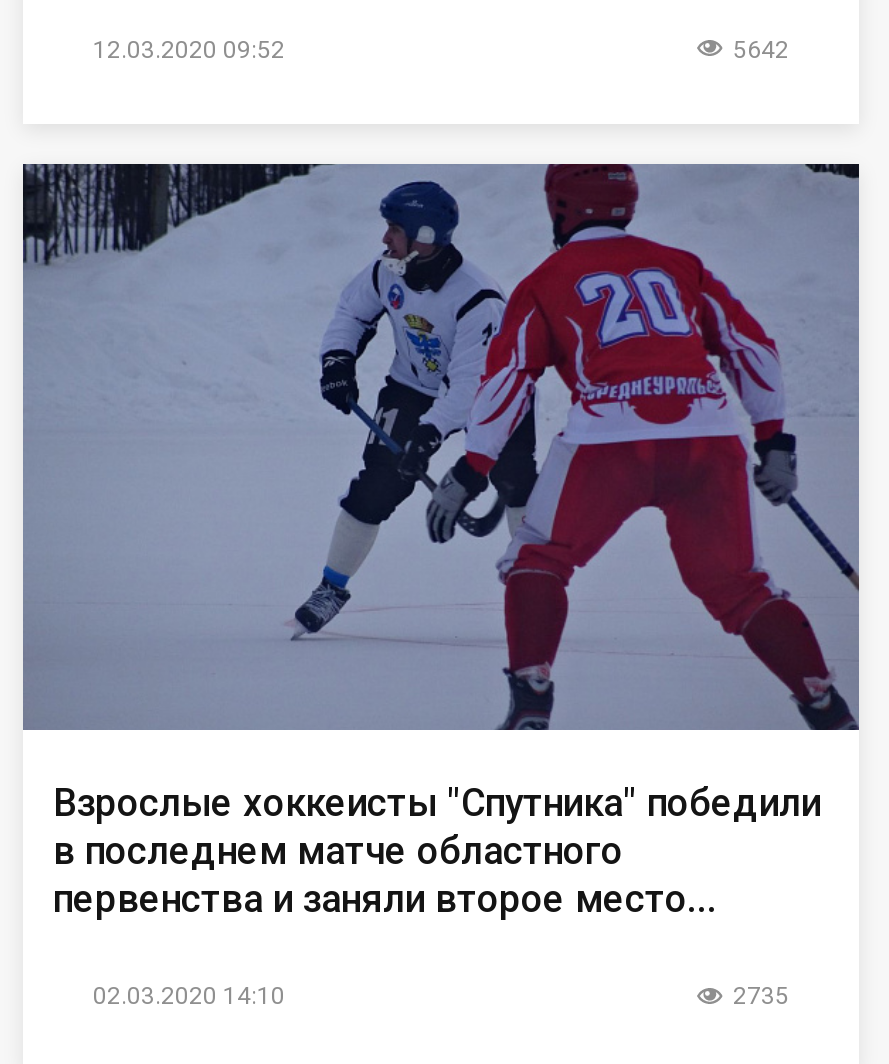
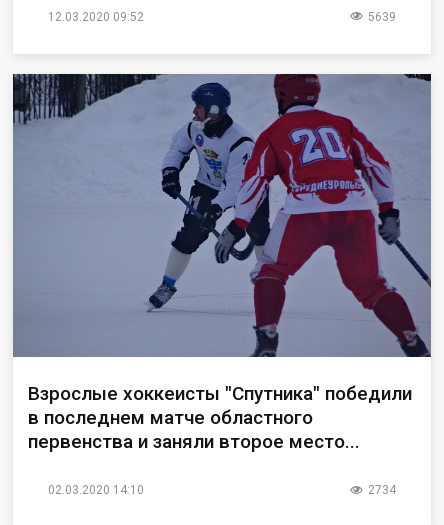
- 5642
+ 5639

- 2735
+ 2734
